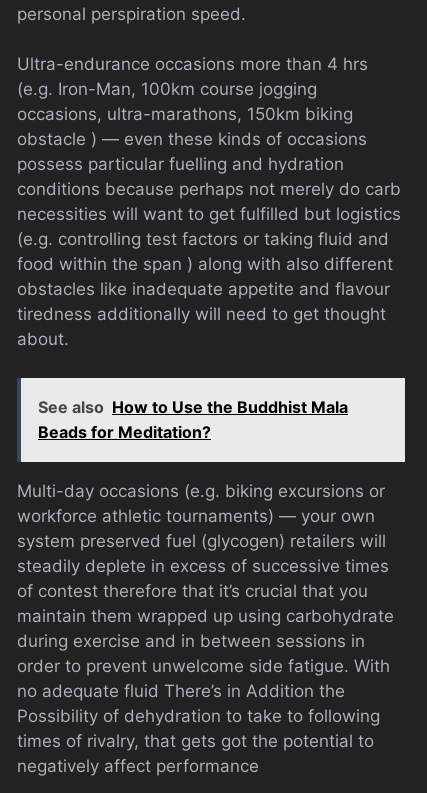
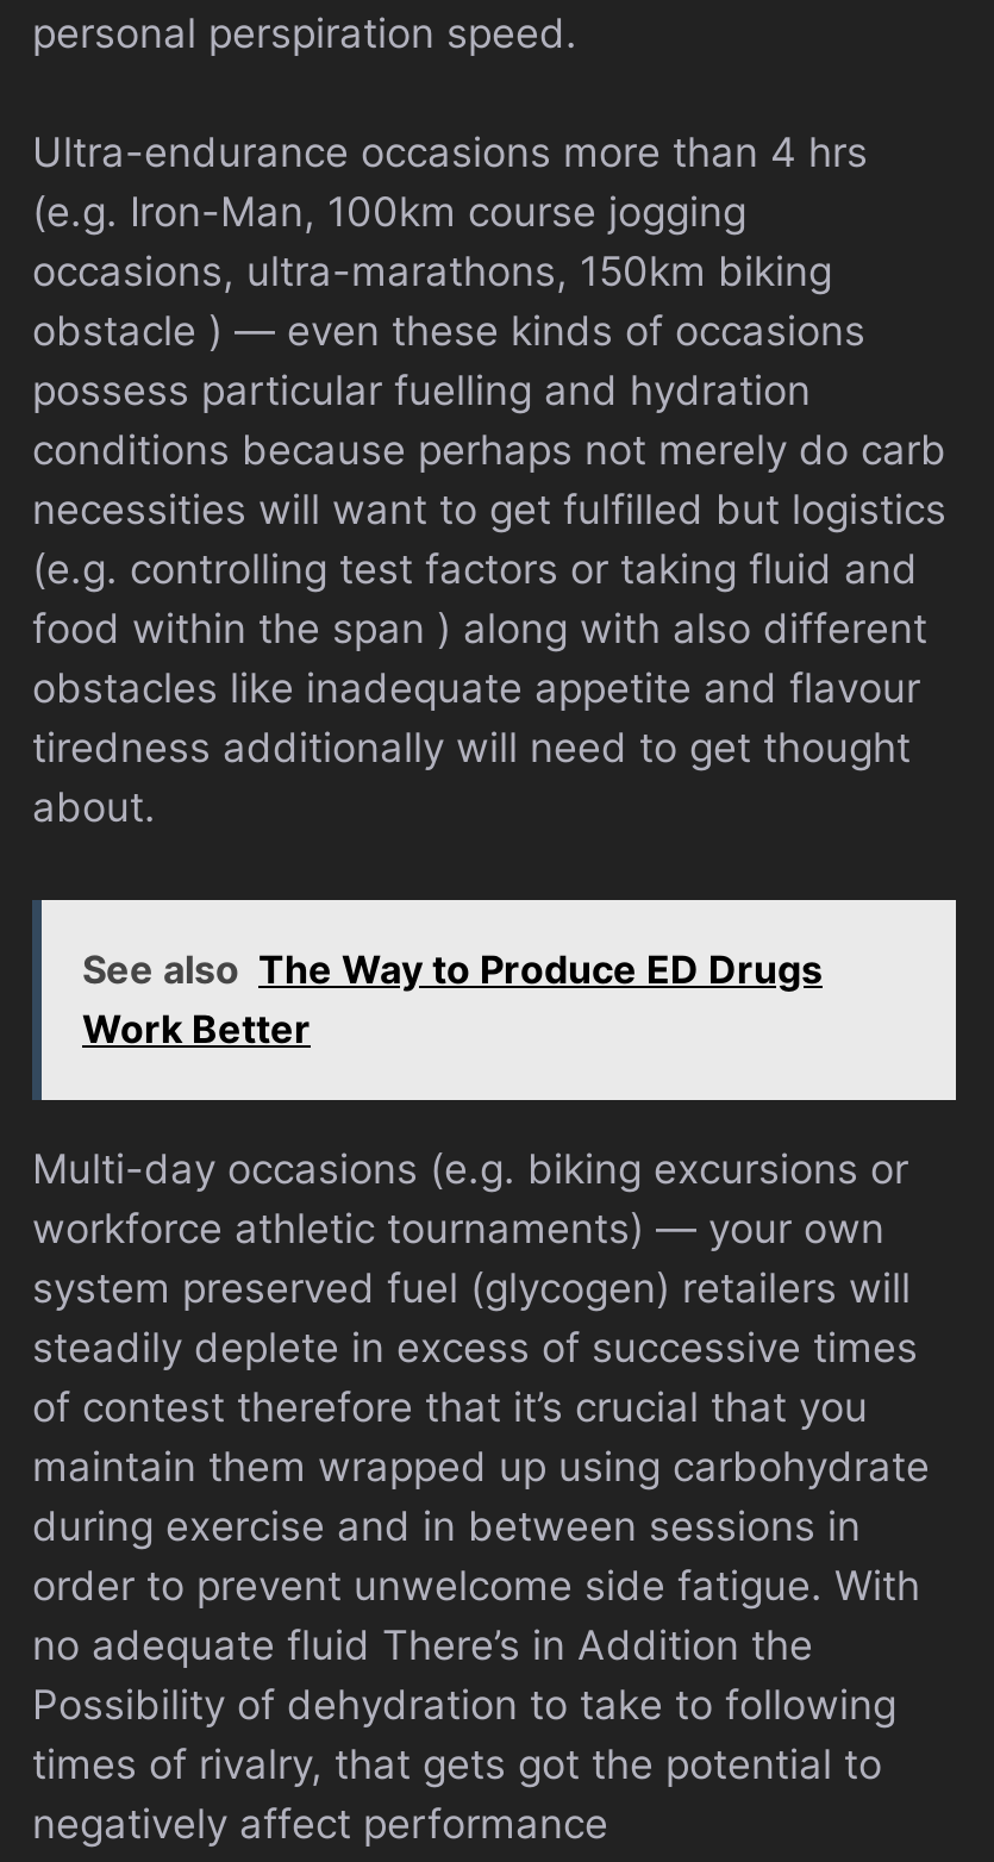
- See also How to Use the Buddhist Mala
- Beads for Meditation?
+ See also The Way to Produce ED Drugs
+ Work Better
